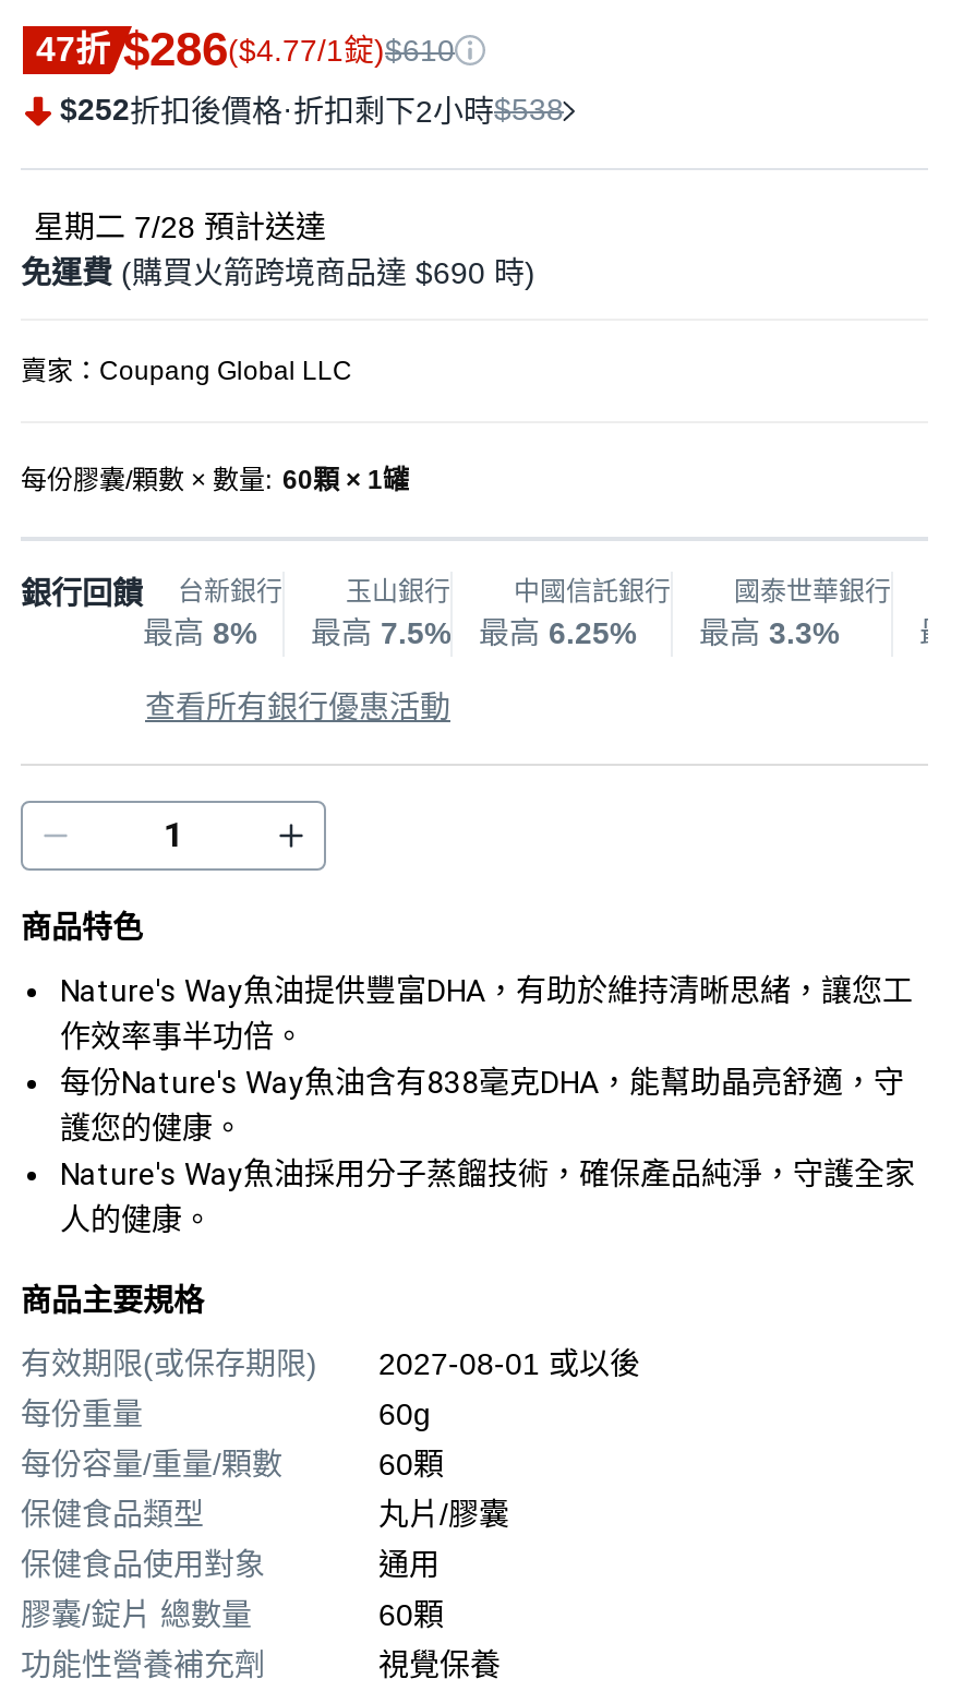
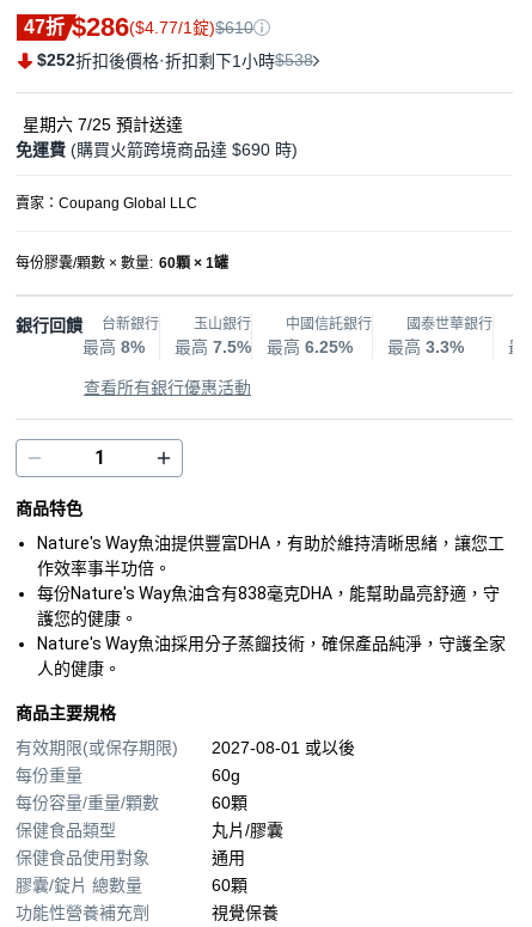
- $252折扣後價格·折扣剩下2小時$538
+ $252折扣後價格·折扣剩下1小時$538

- 星期二 7/28預計送達
+ 星期六 7/25預計送達
